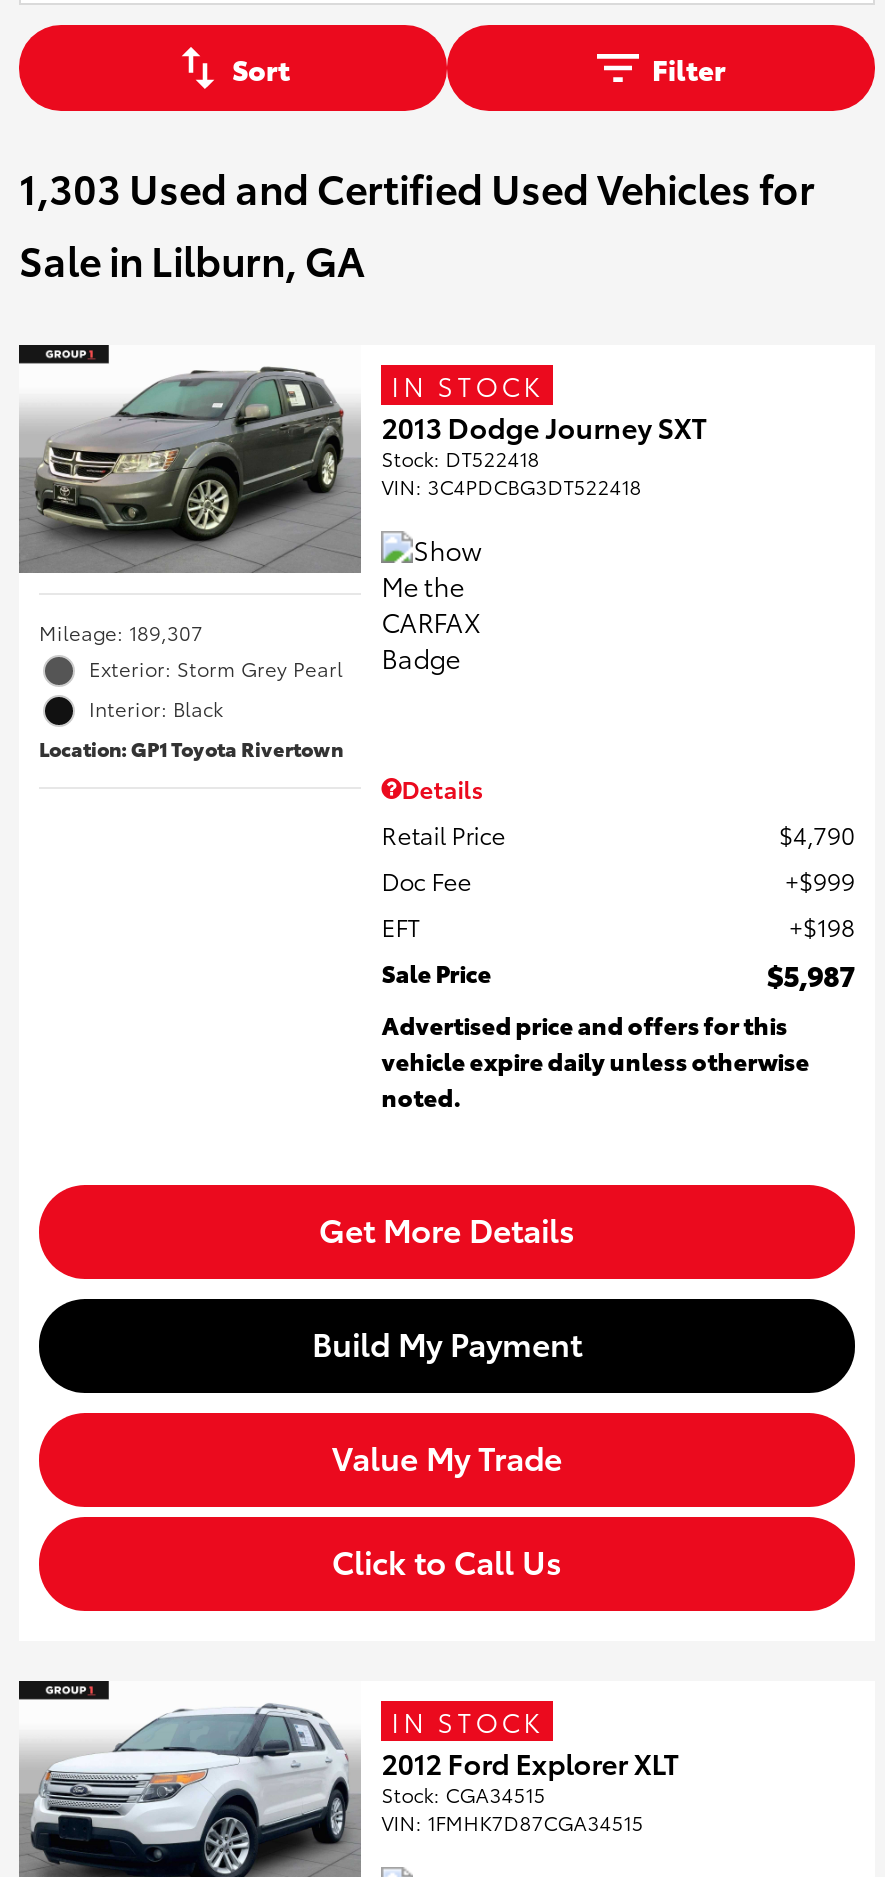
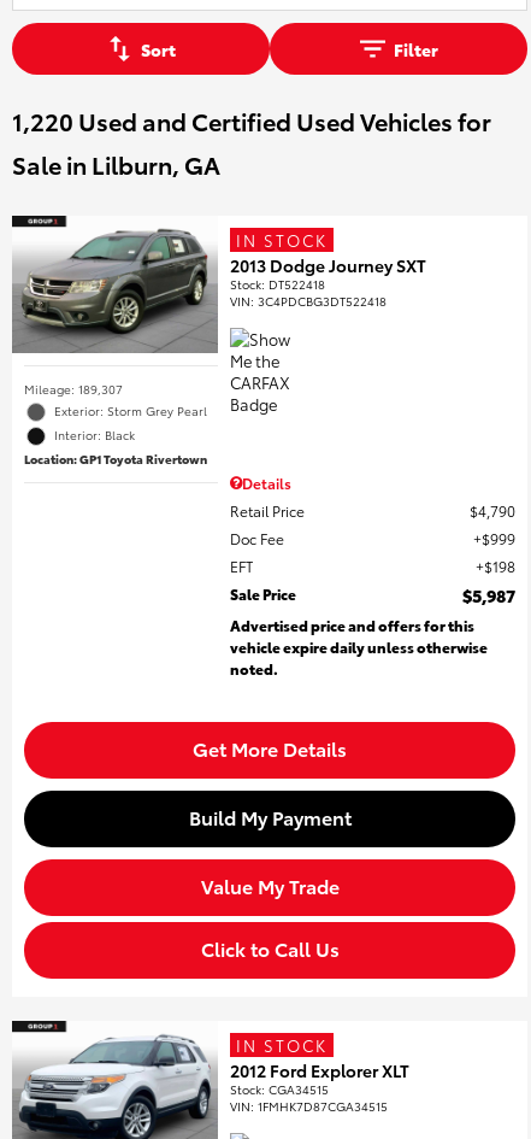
- 1,303 Used and Certified Used Vehicles for
+ 1,220 Used and Certified Used Vehicles for
